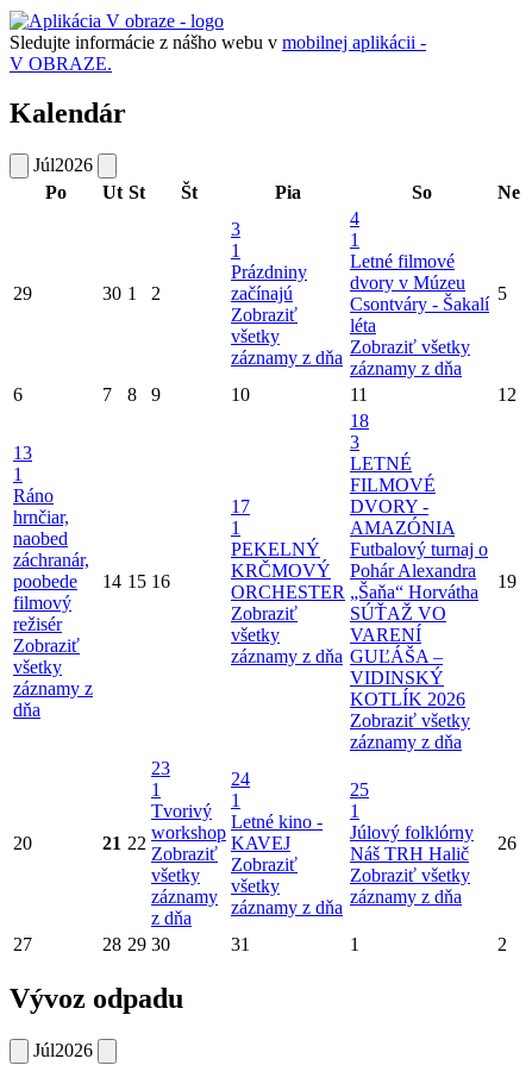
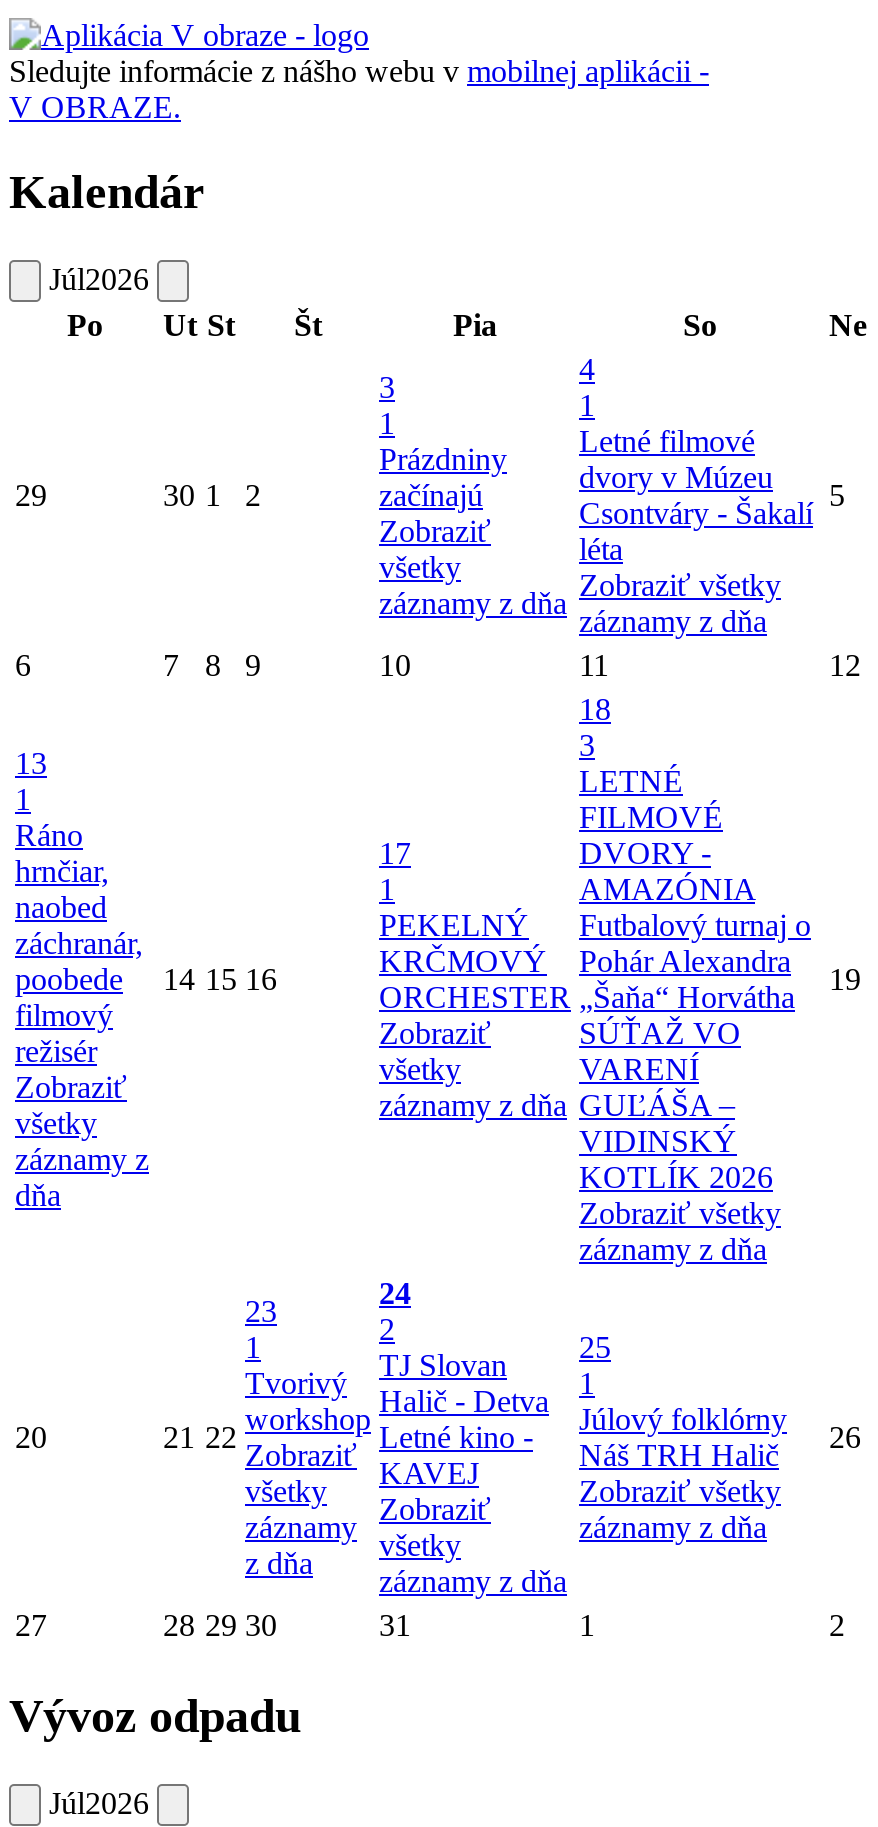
- 1
+ 2
+ TJ Slovan
+ Halič - Detva
